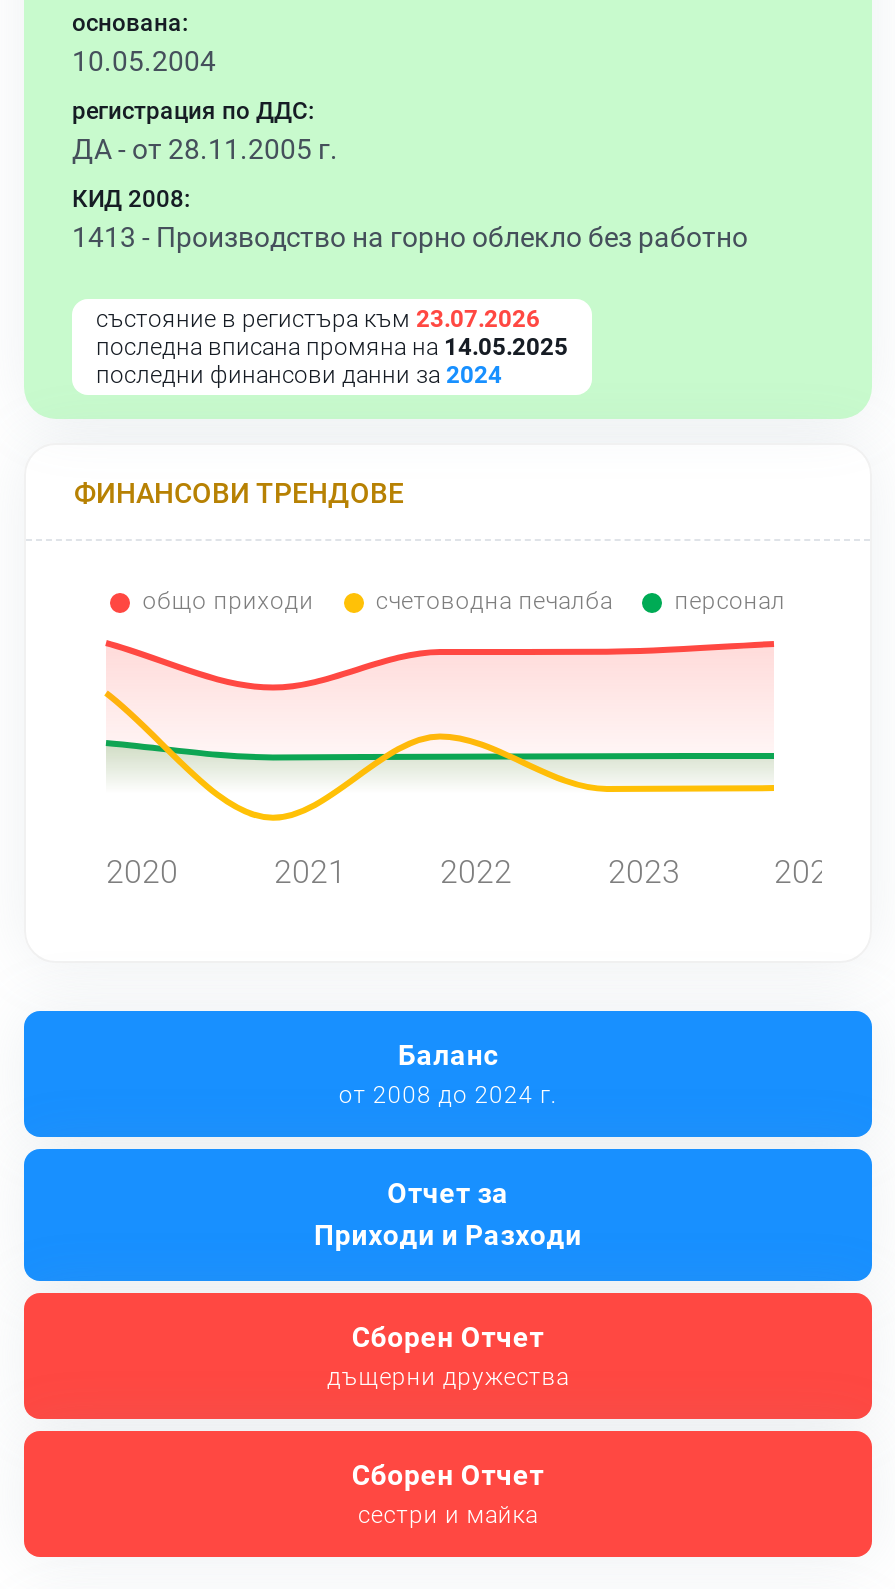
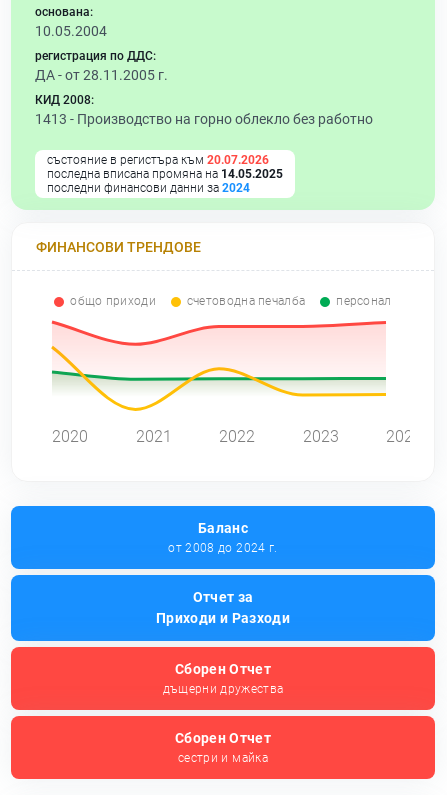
- състояние в регистъра към 23.07.2026
+ състояние в регистъра към 20.07.2026
